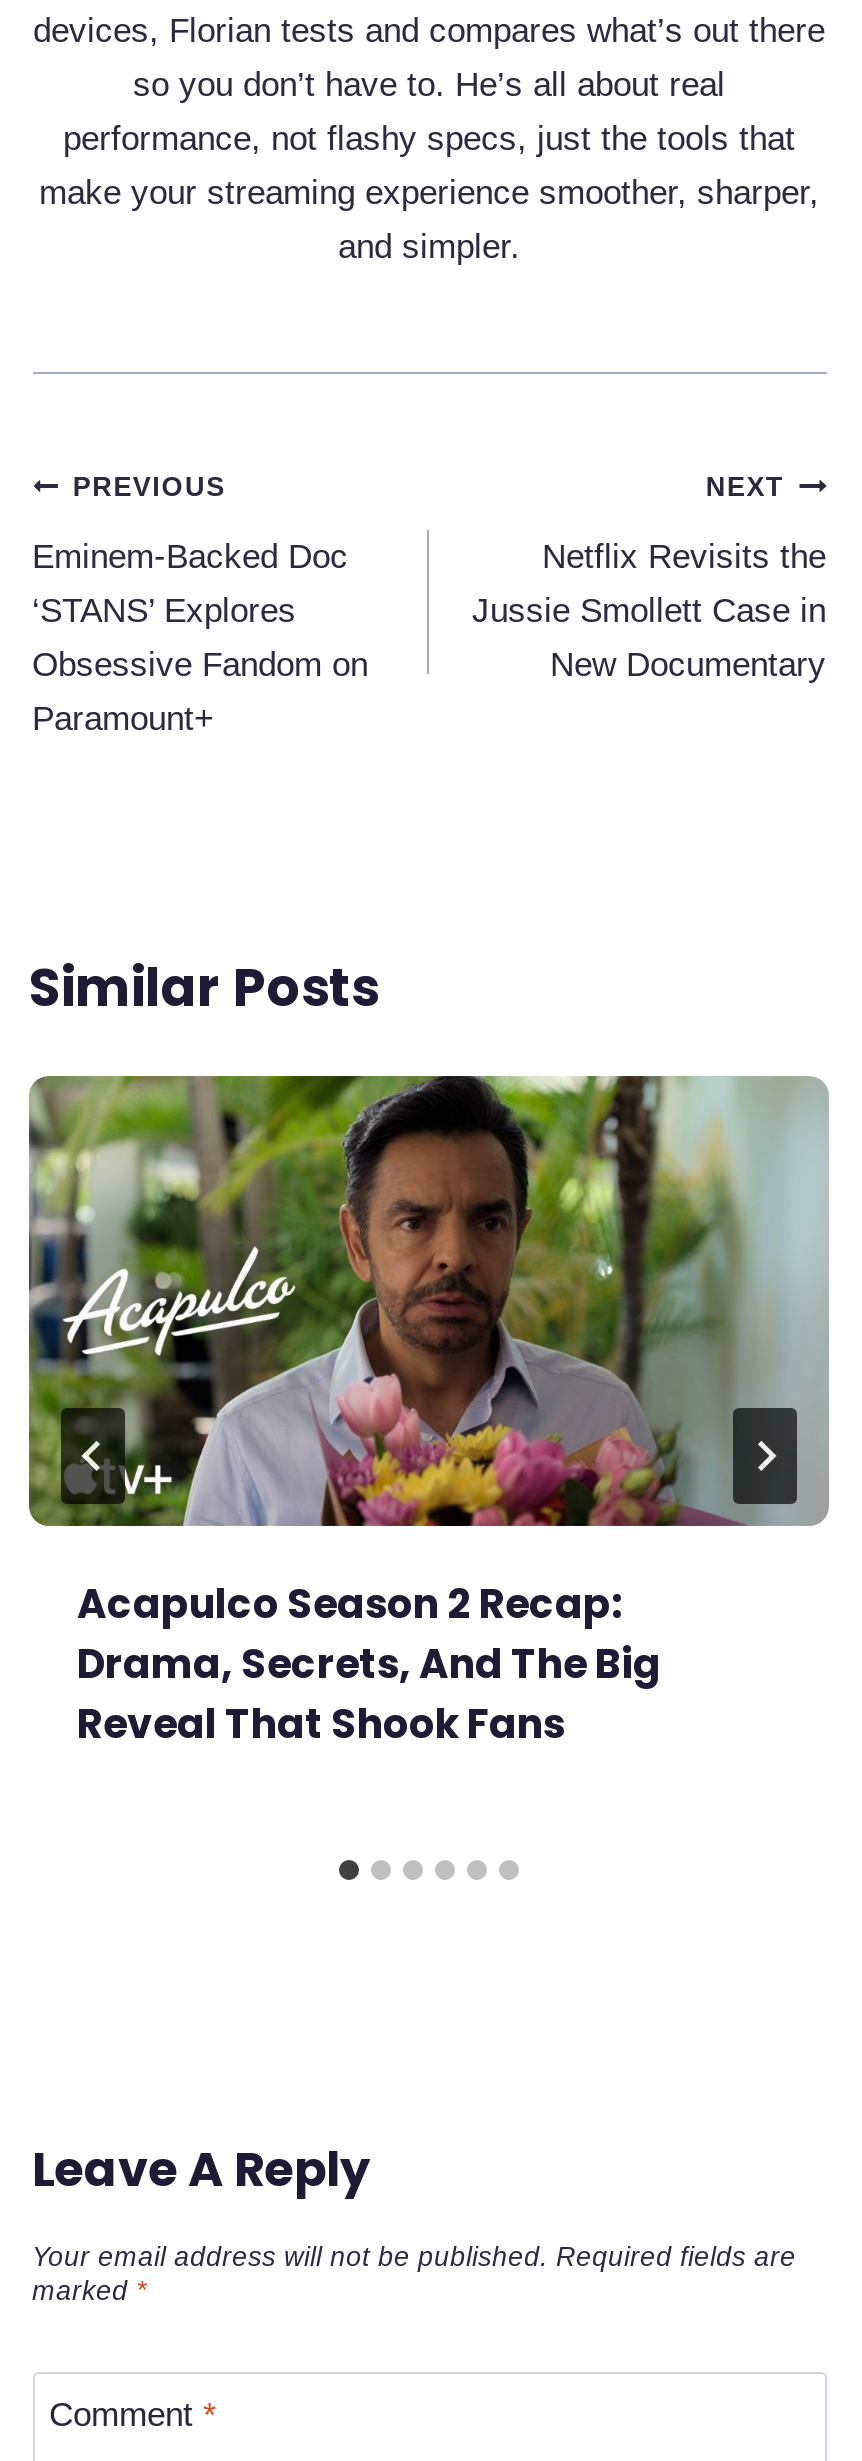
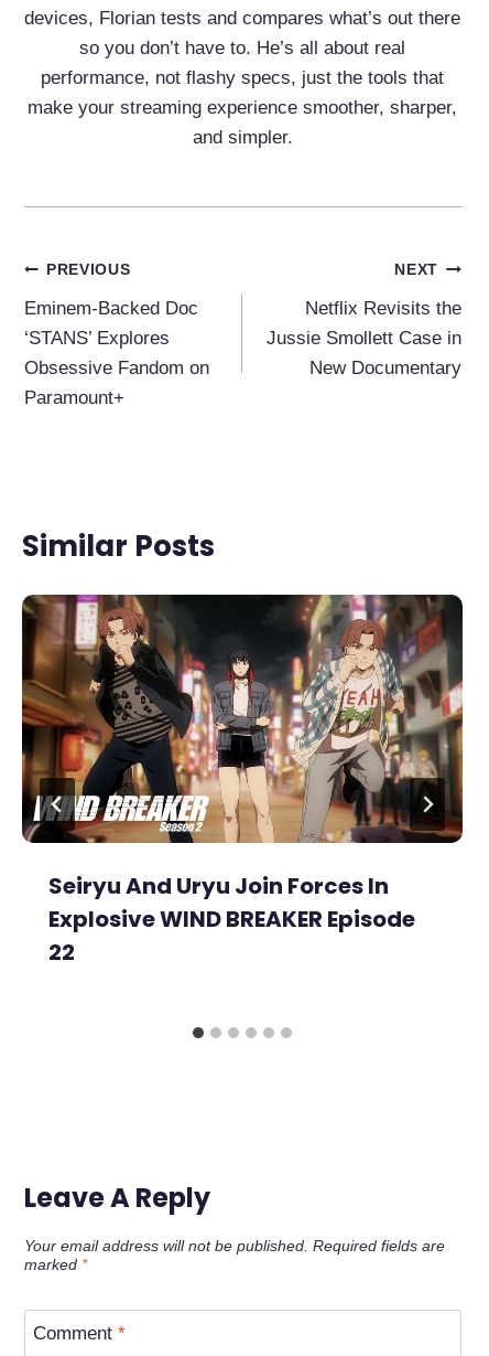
- [image]
- Acapulco Season 2 Recap:
- Drama, Secrets, And The Big
- Reveal That Shook Fans
+ [image]
+ Seiryu And Uryu Join Forces In
+ Explosive WIND BREAKER Episode
+ 22
